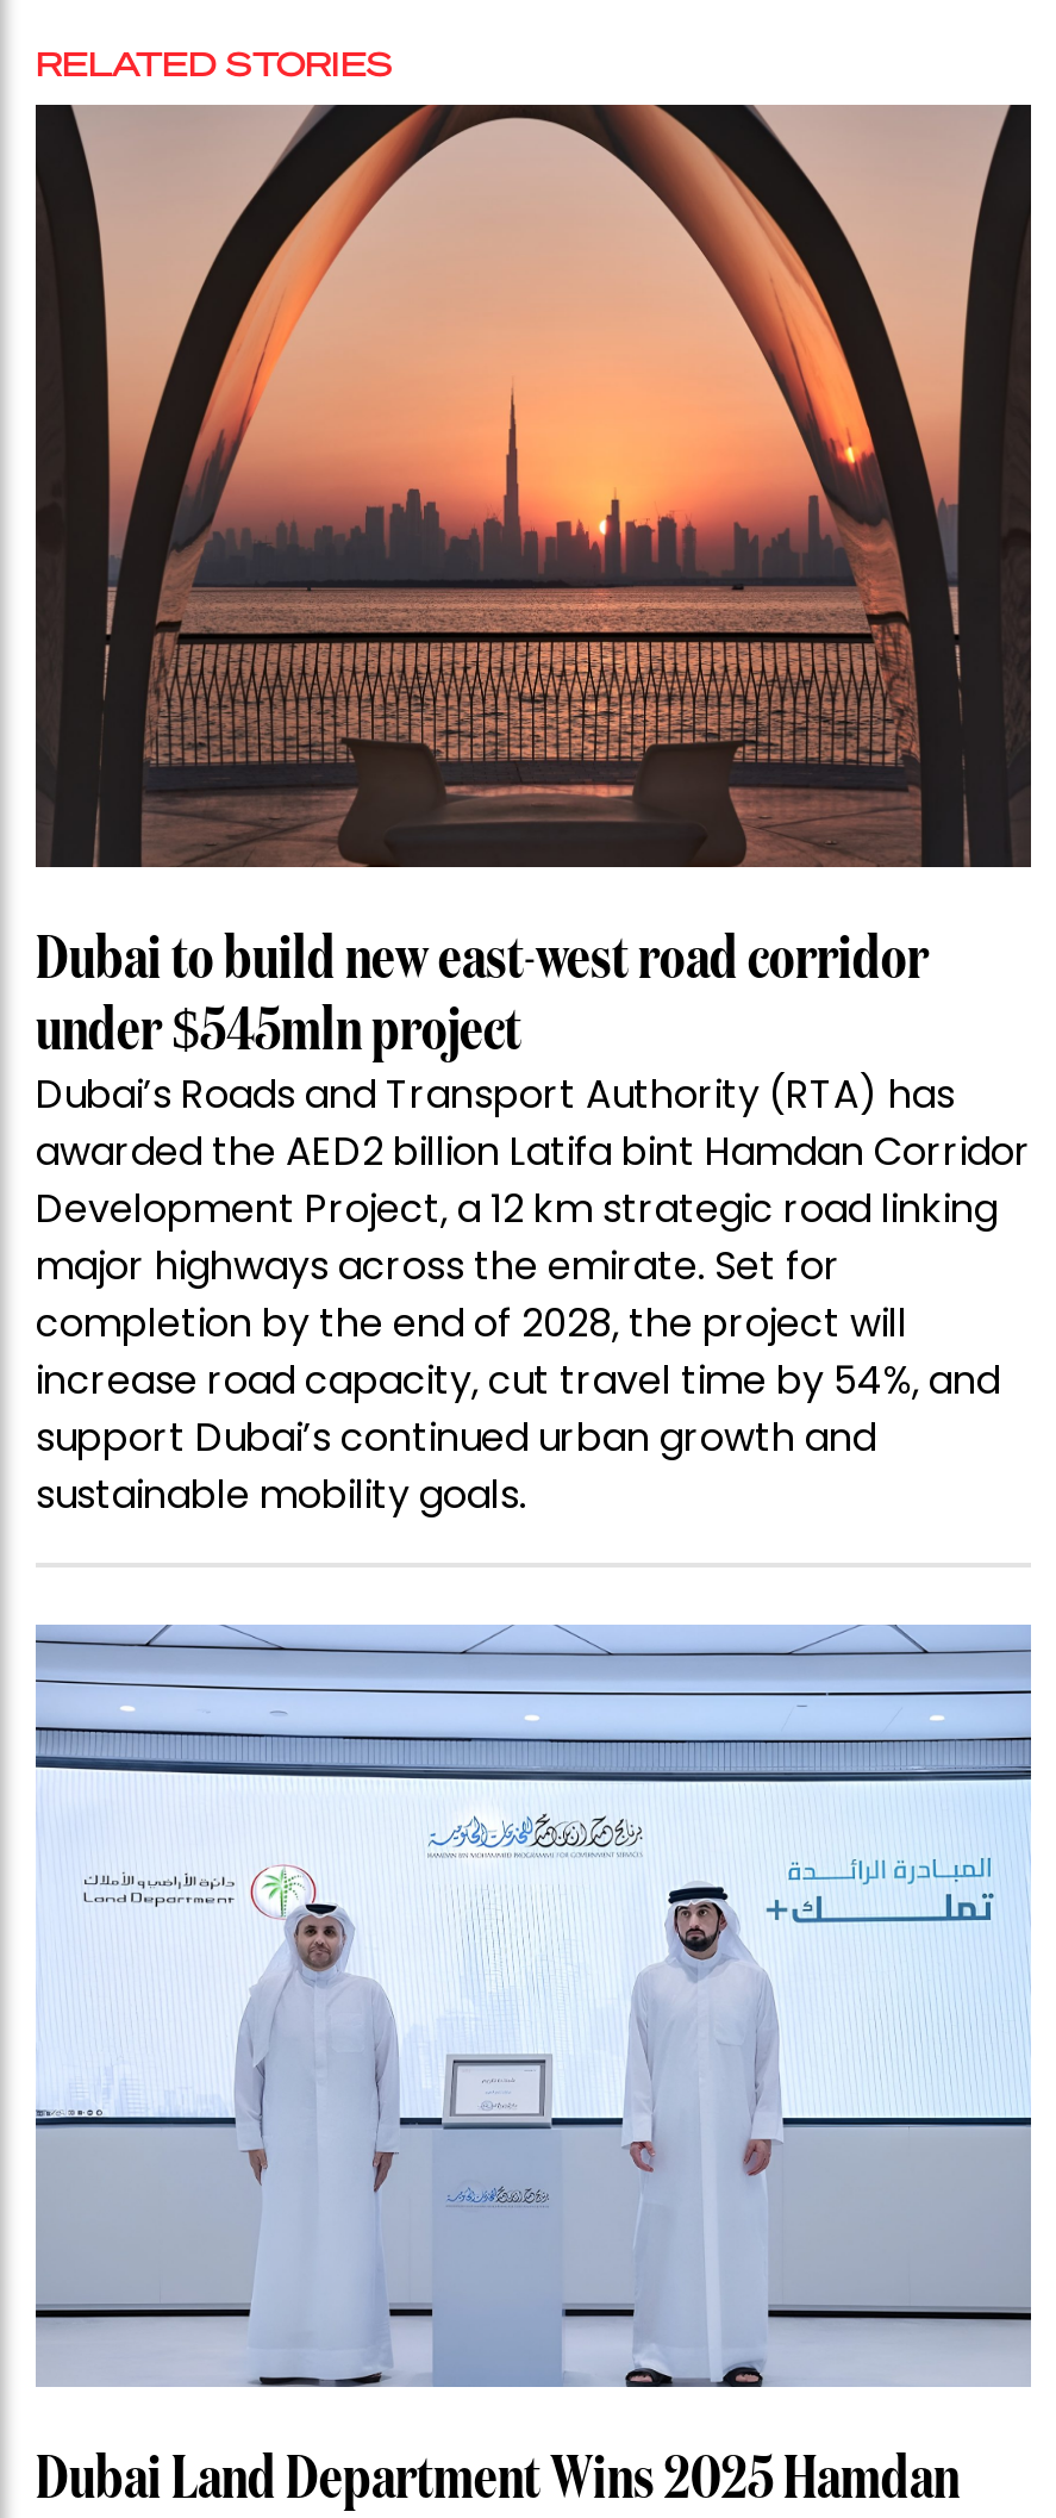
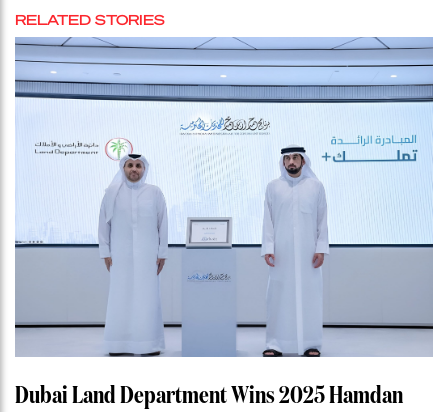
- [image]
- Dubai to build new east-west road corridor
- under $545mln project
- Dubai’s Roads and Transport Authority (RTA) has
- awarded the AED2 billion Latifa bint Hamdan Corridor
- Development Project, a 12 km strategic road linking
- major highways across the emirate. Set for
- completion by the end of 2028, the project will
- increase road capacity, cut travel time by 54%, and
- support Dubai’s continued urban growth and
- sustainable mobility goals.
